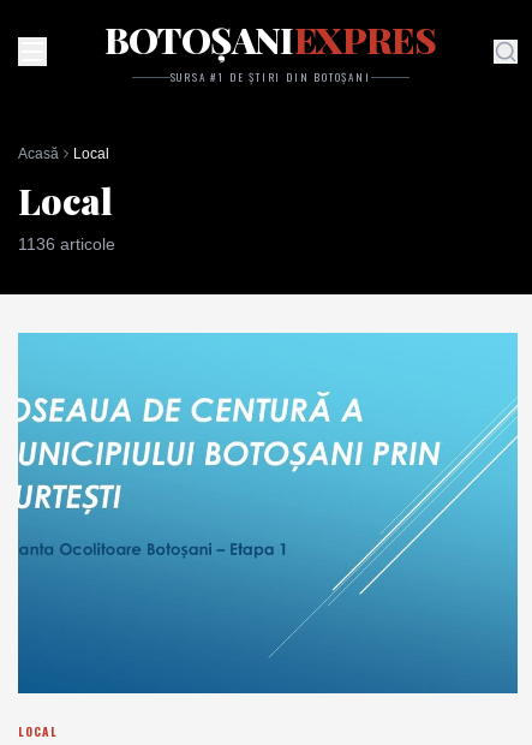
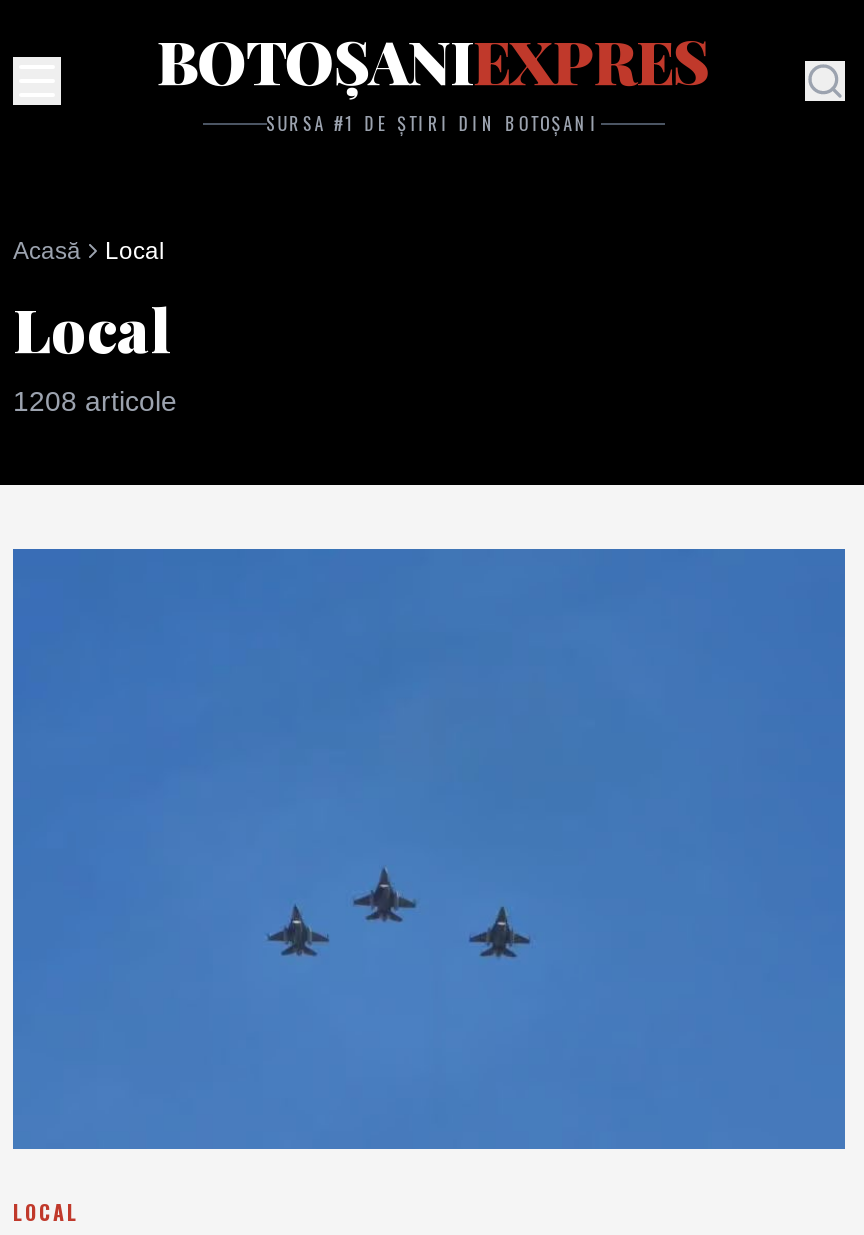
- 1136 articole
+ 1208 articole

- [image]
